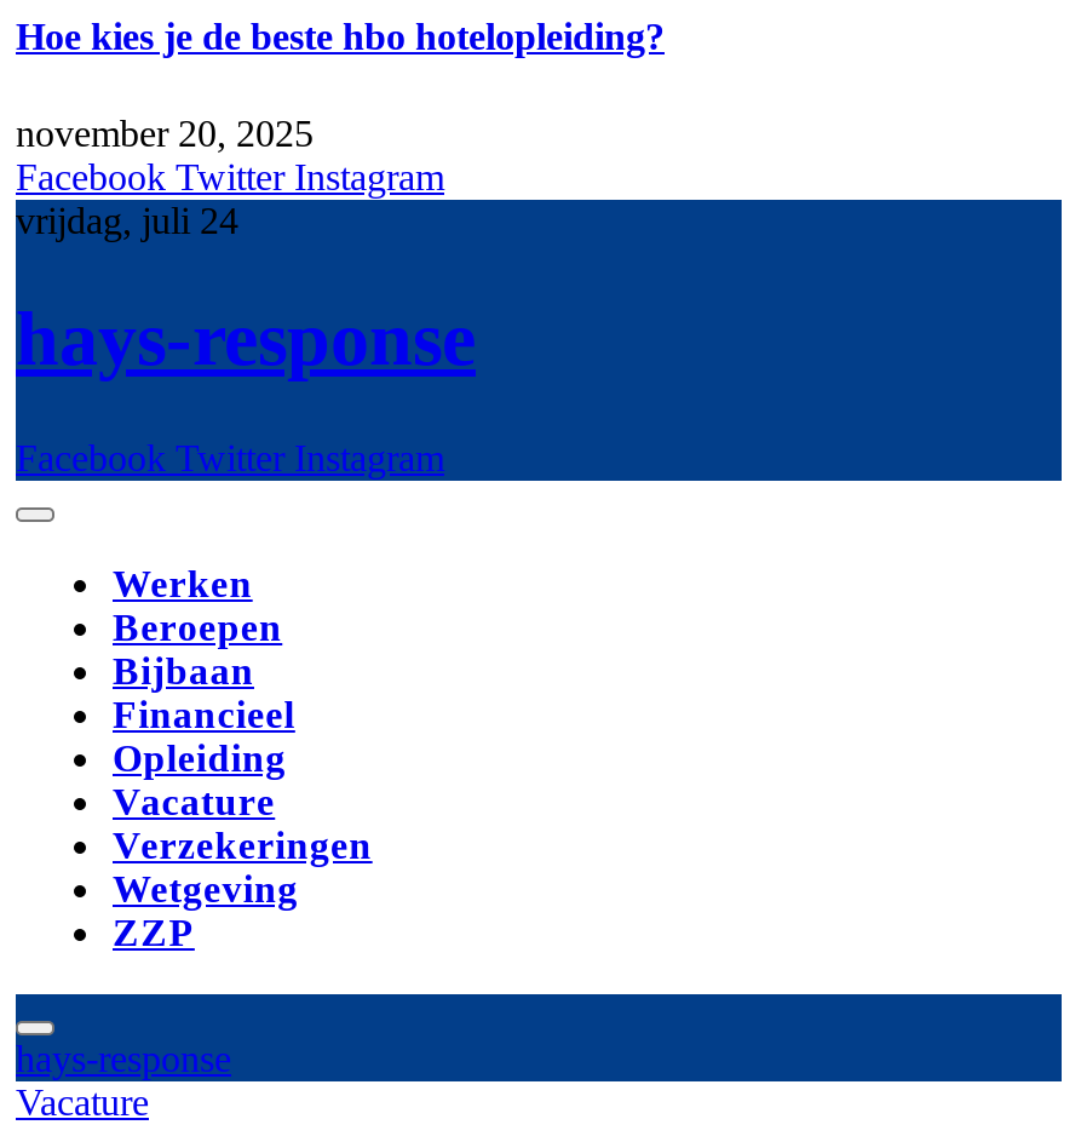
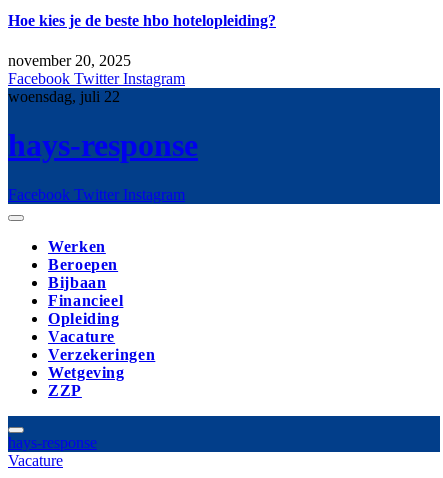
- vrijdag, juli 24
+ woensdag, juli 22
